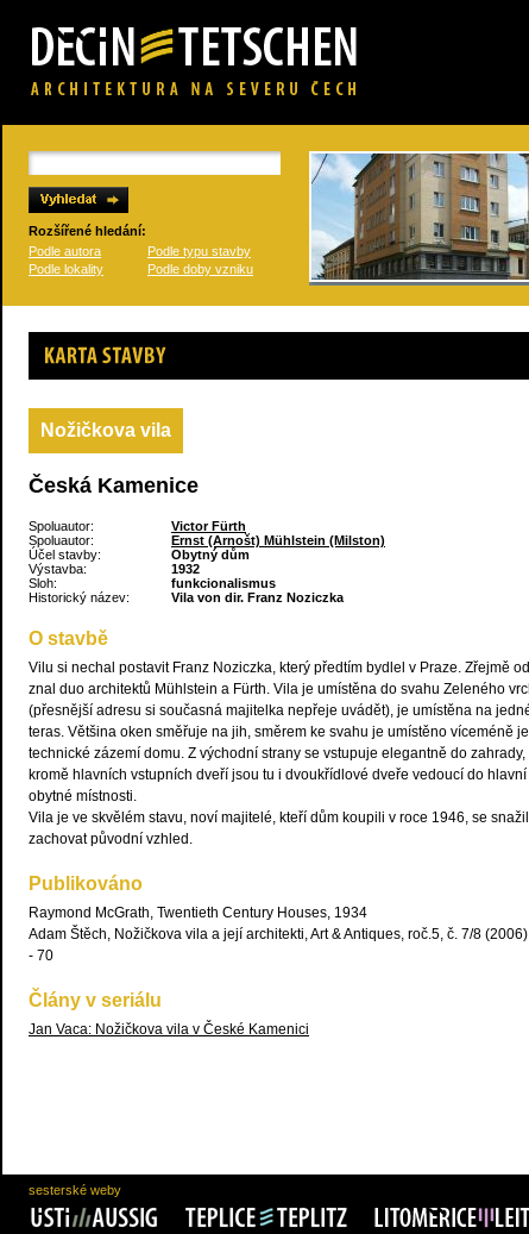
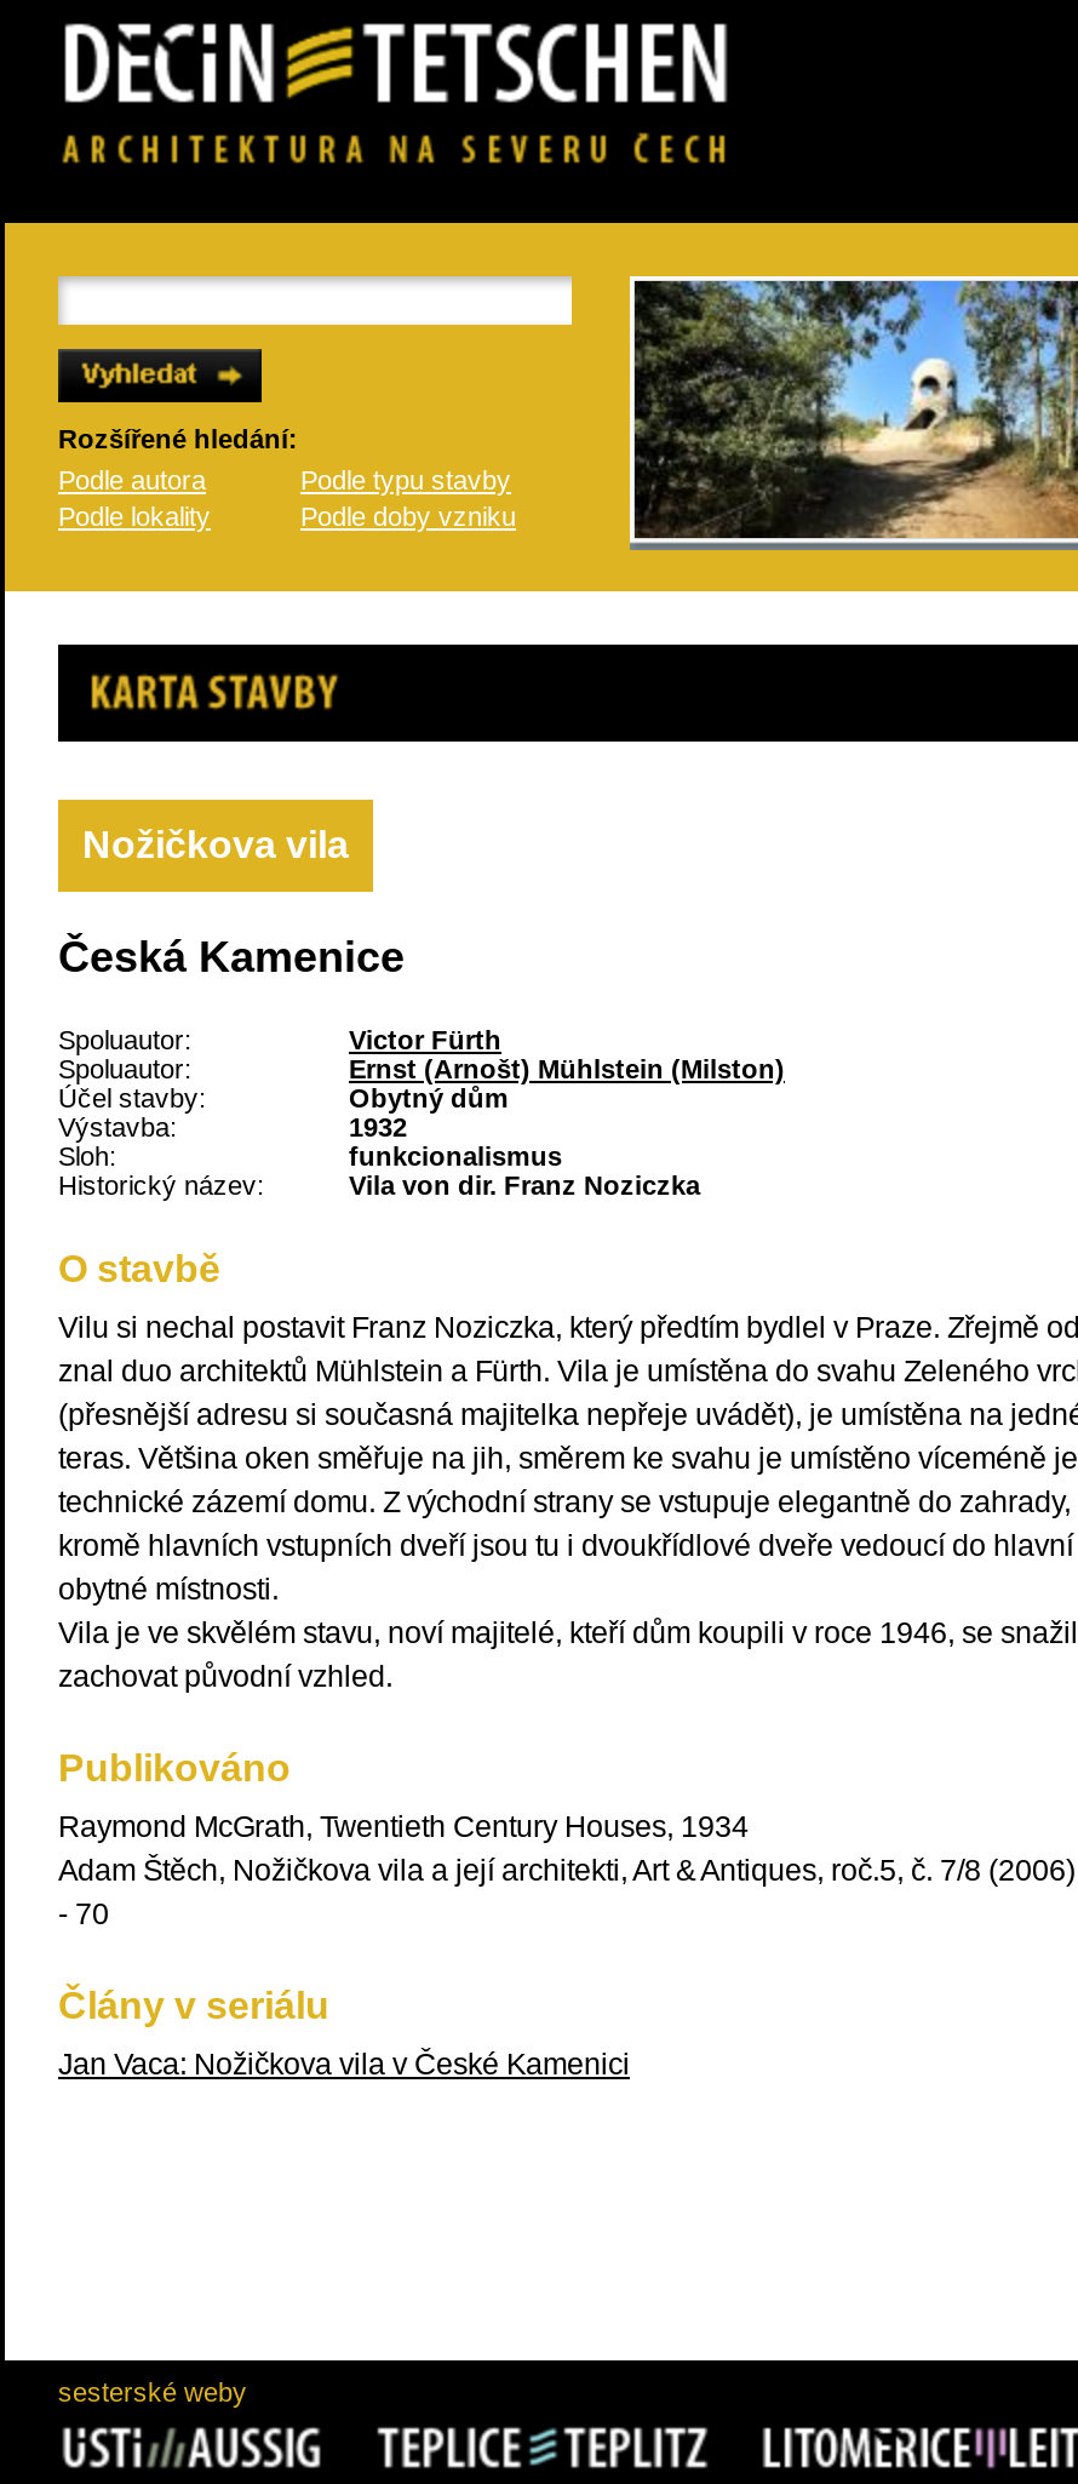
- [image]
+ [image]
